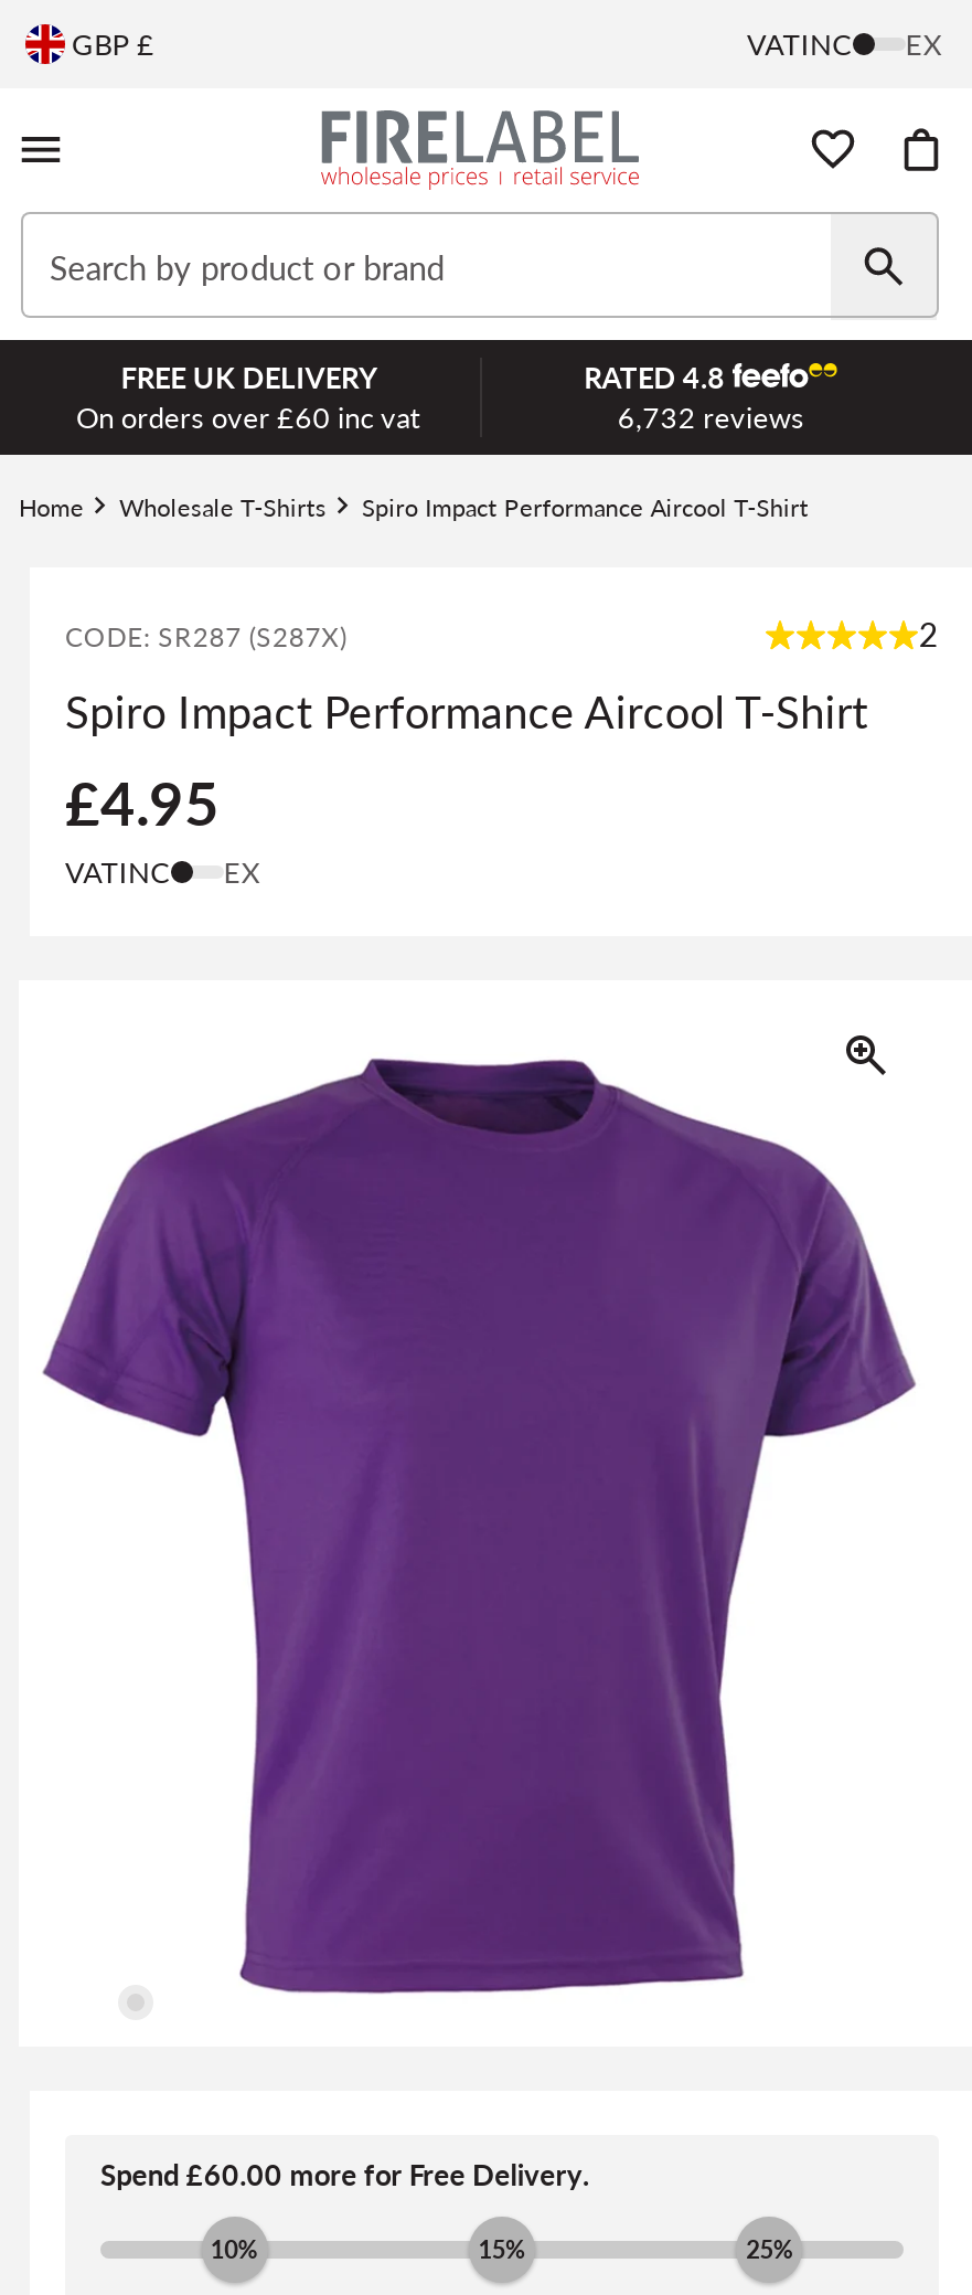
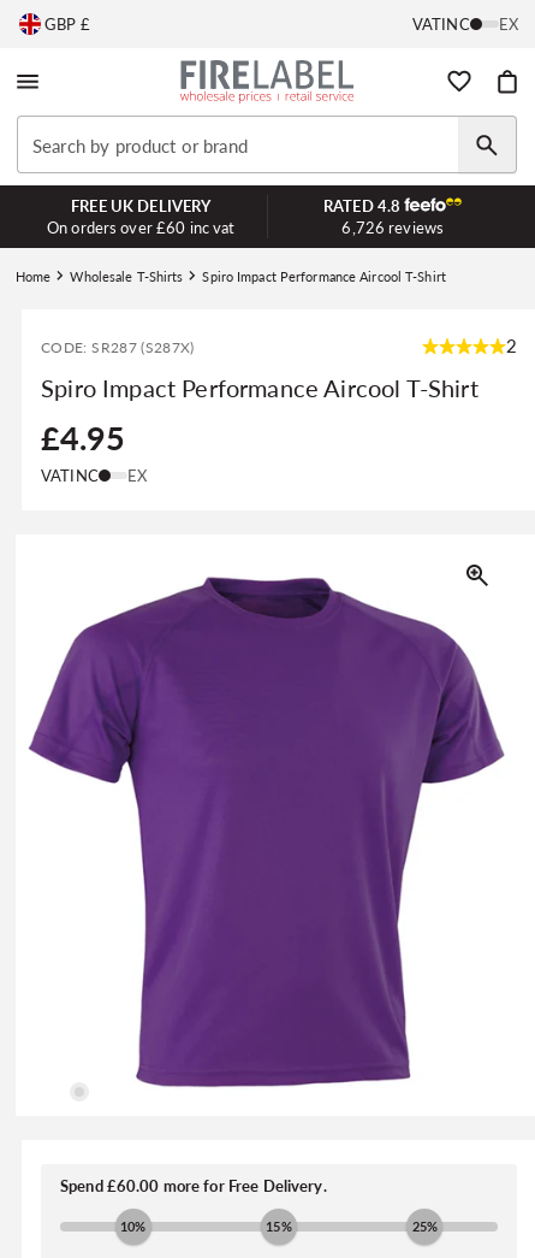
- 6,732 reviews
+ 6,726 reviews
